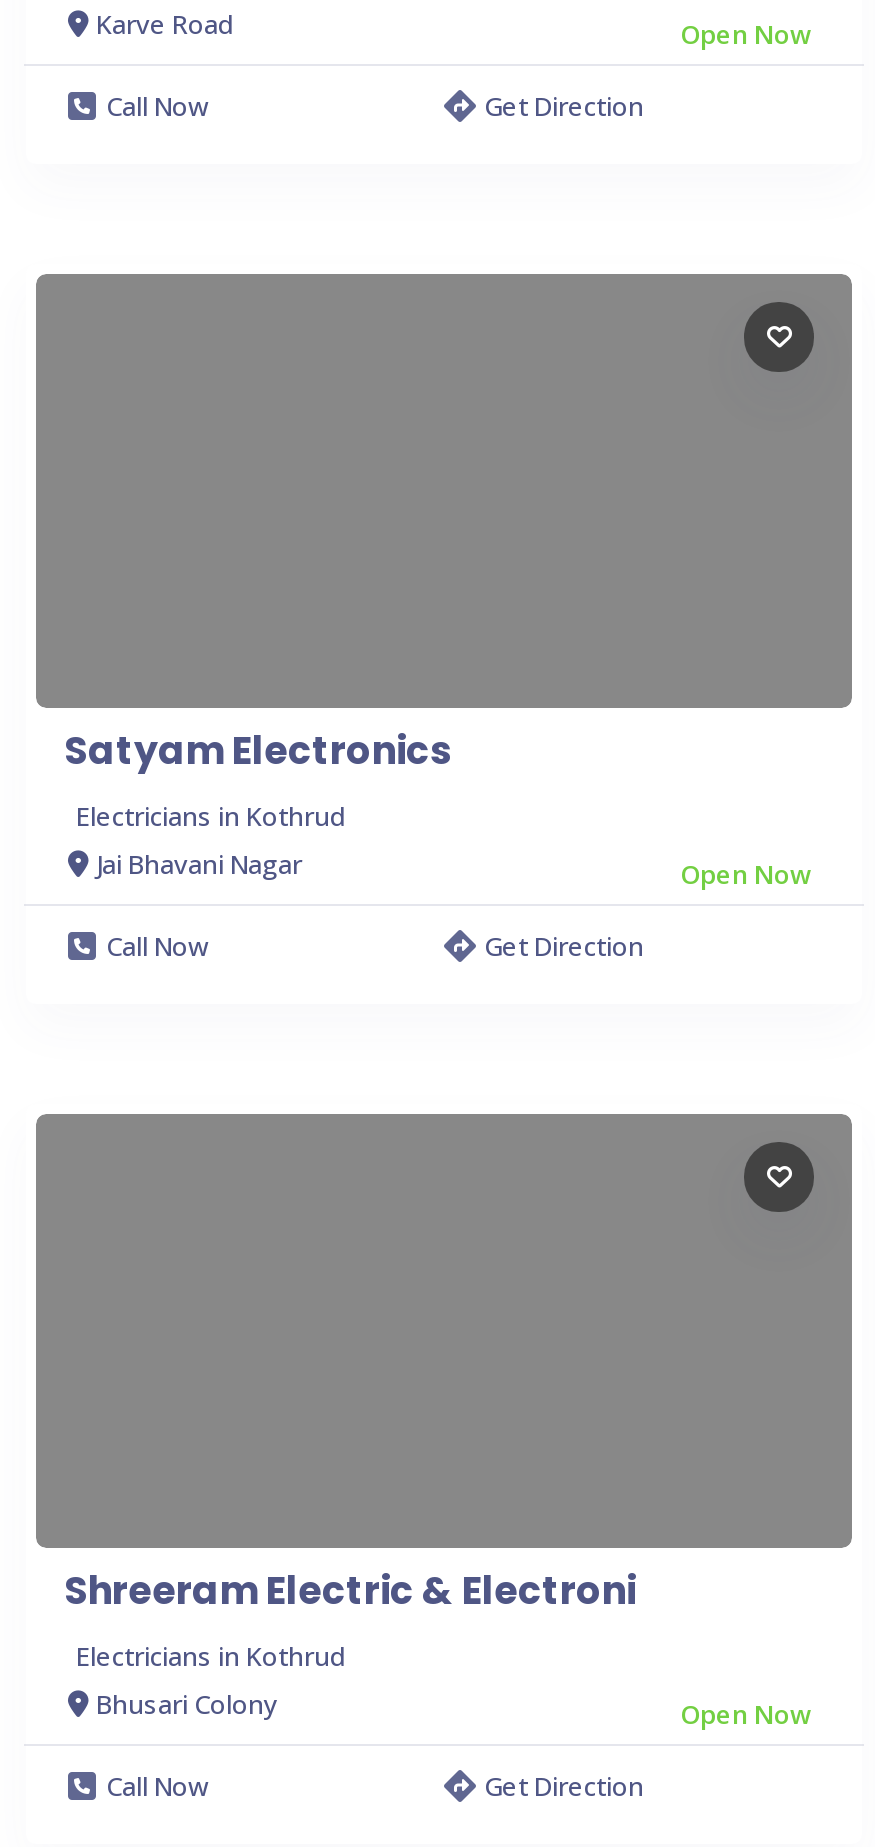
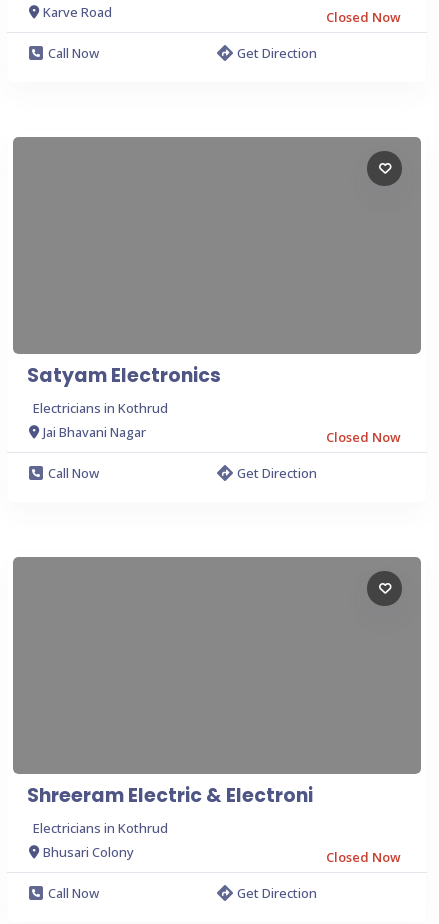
- Open Now
+ Closed Now

- Open Now
+ Closed Now

- Open Now
+ Closed Now
